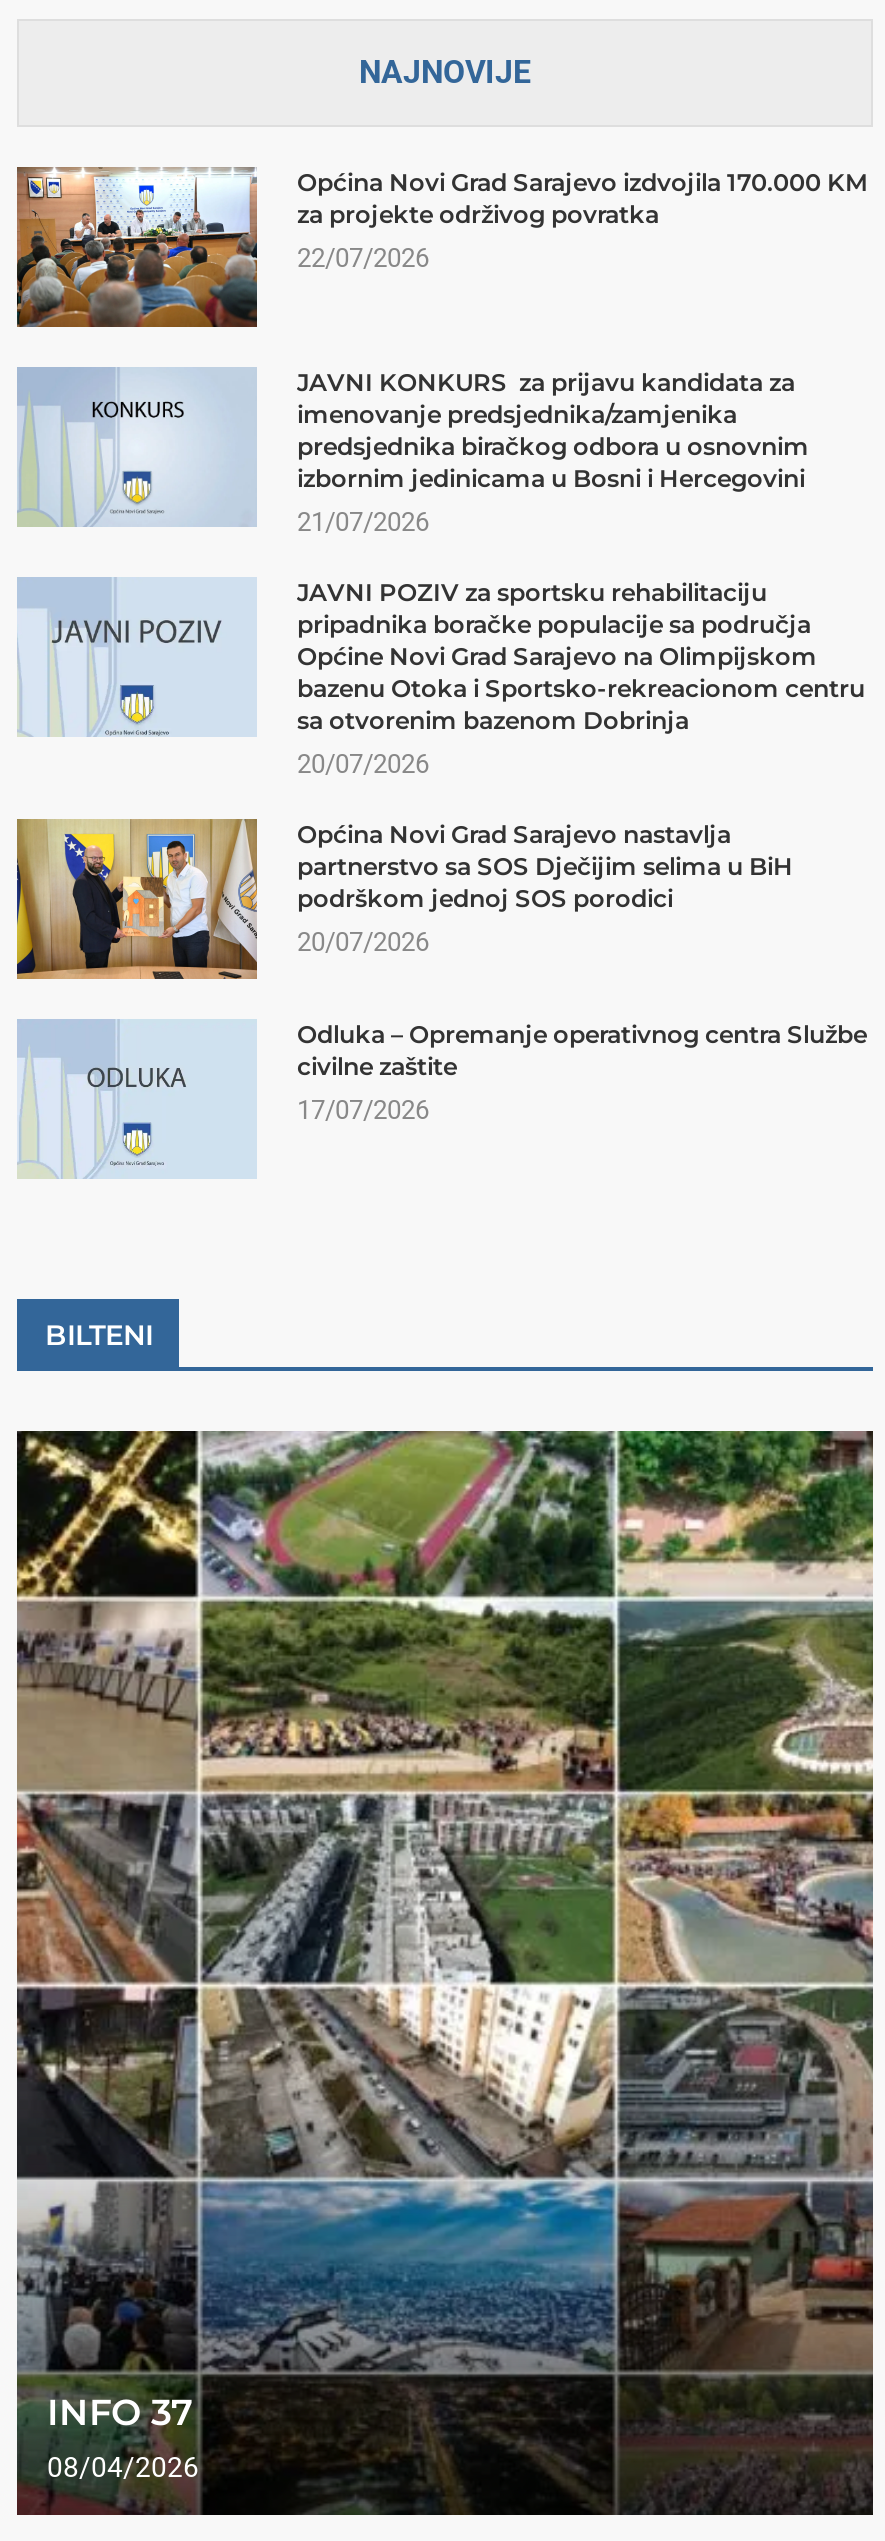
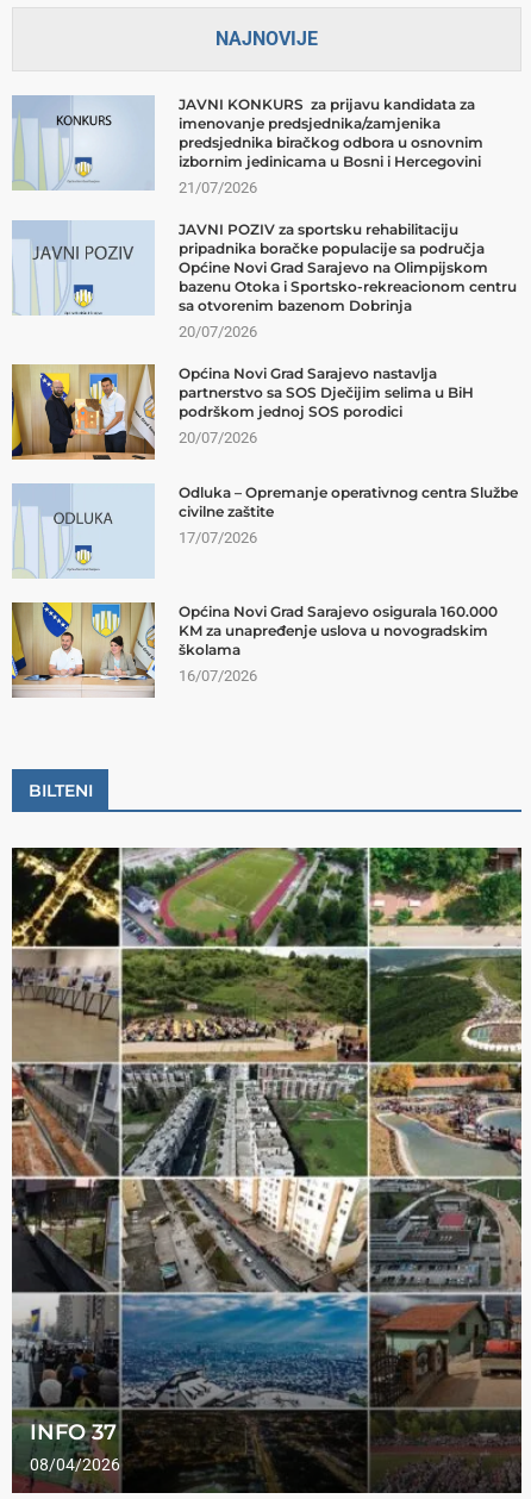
- [image]
- Općina Novi Grad Sarajevo izdvojila 170.000 KM
- za projekte održivog povratka
- 22/07/2026

moved up: [image] | JAVNI KONKURS za prijavu kandidata za | imenovanje predsjednika/zamjenika | ... | civilne zaštite | 17/07/2026

+ [image]
+ Općina Novi Grad Sarajevo osigurala 160.000
+ KM za unapređenje uslova u novogradskim
+ školama
+ 16/07/2026
